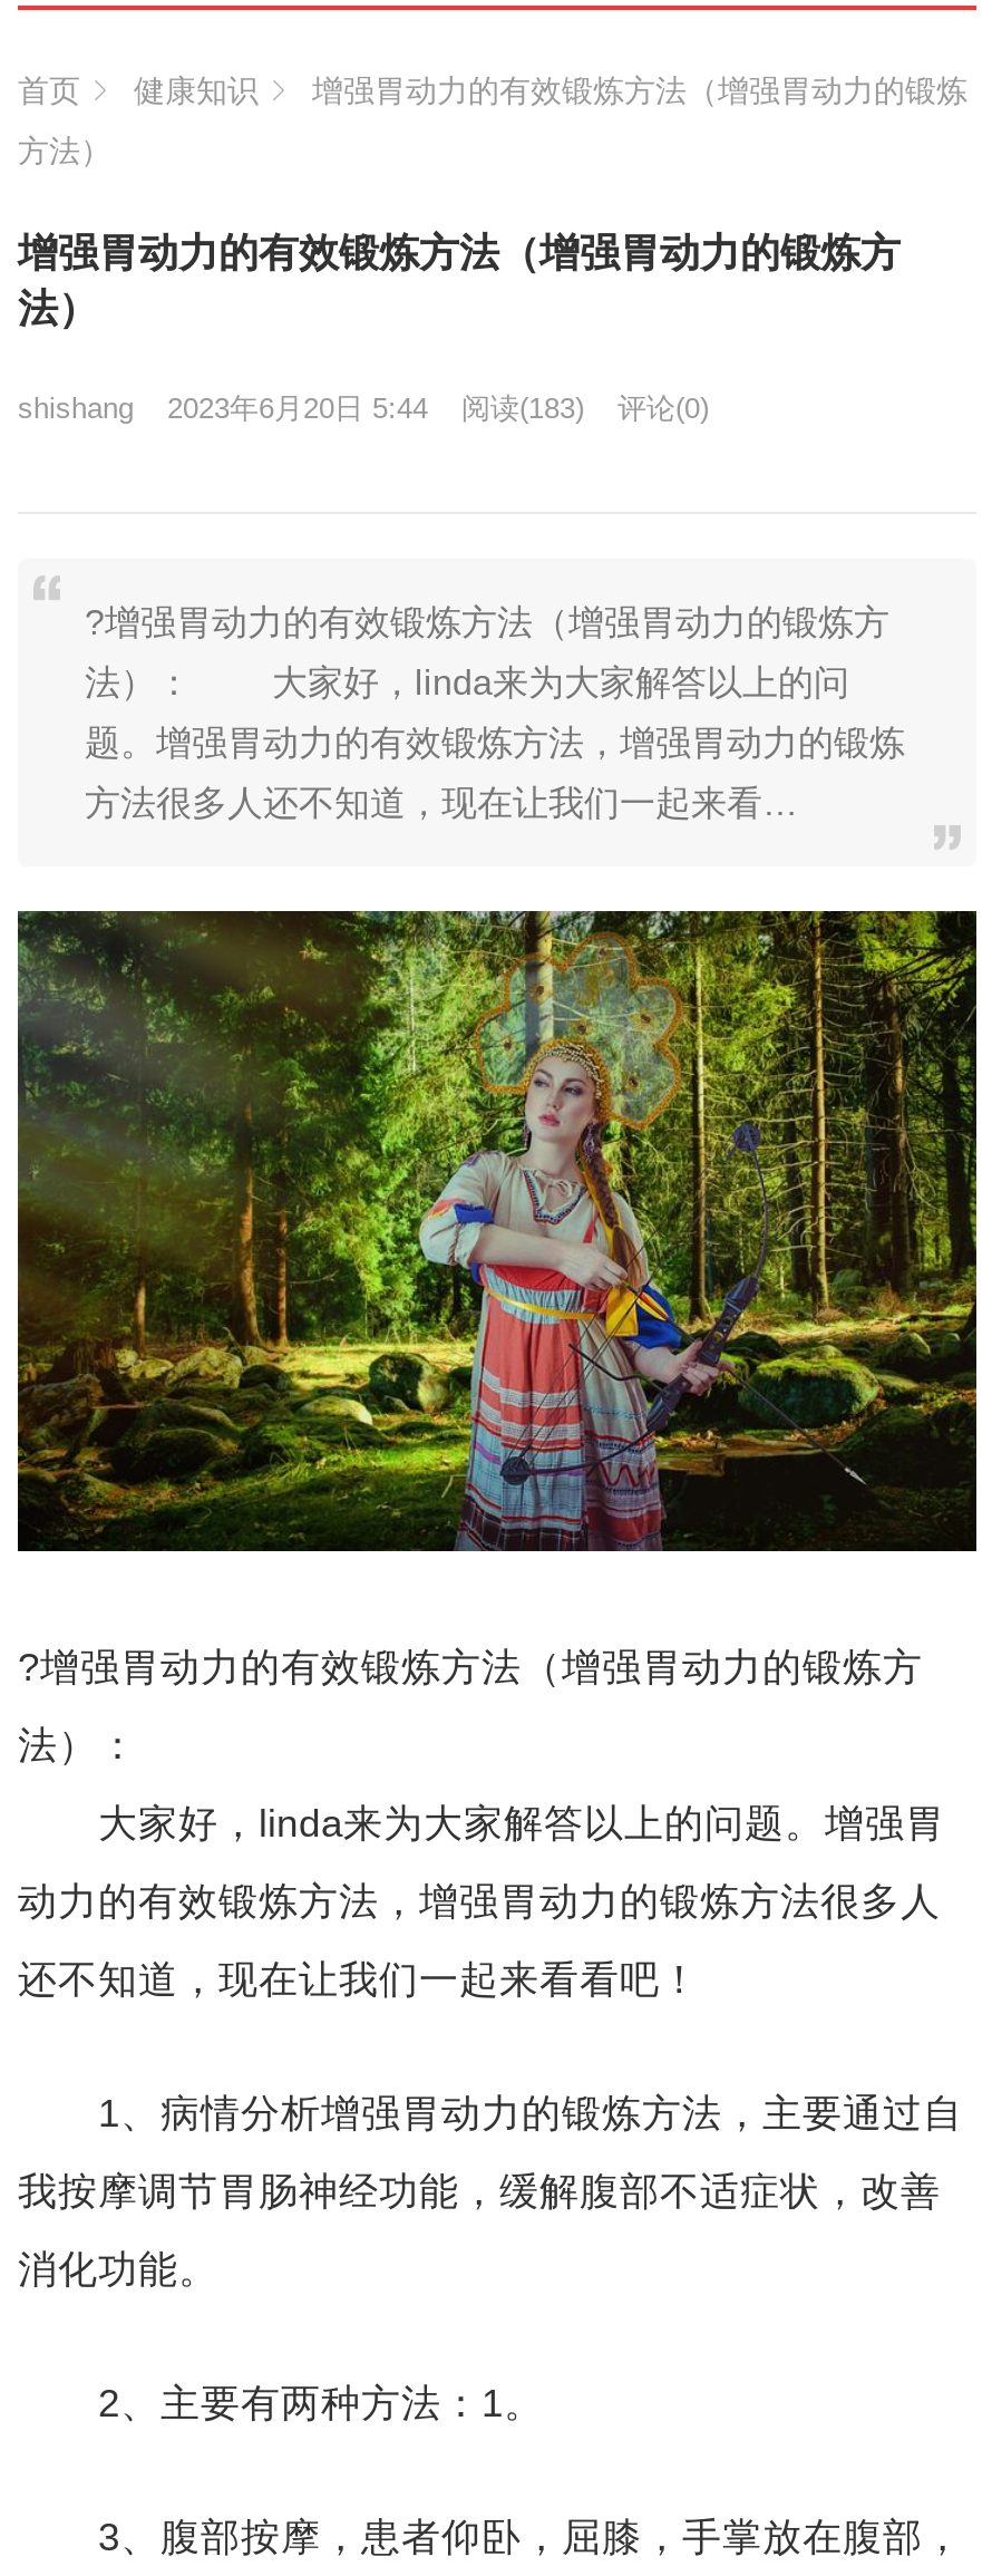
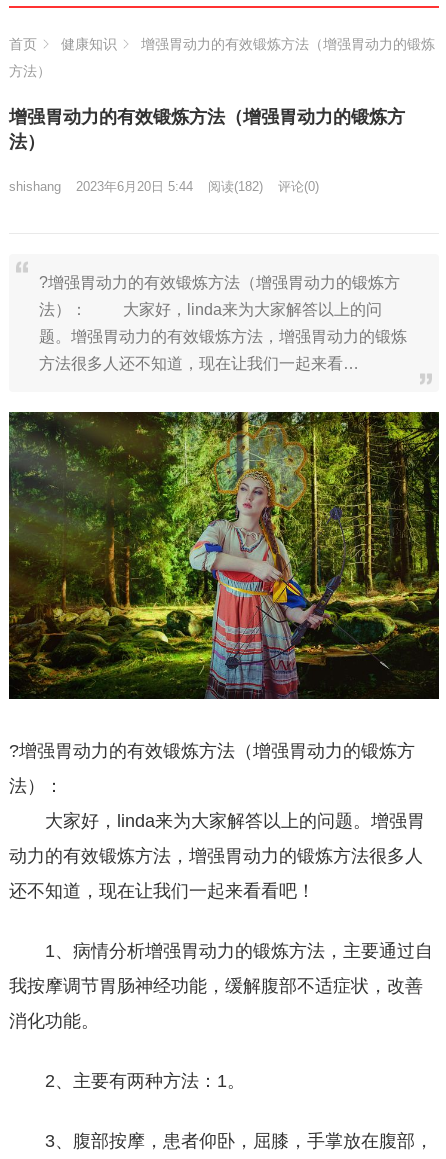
- shishang 2023年6月20日 5:44 阅读(183) 评论(0)
+ shishang 2023年6月20日 5:44 阅读(182) 评论(0)
